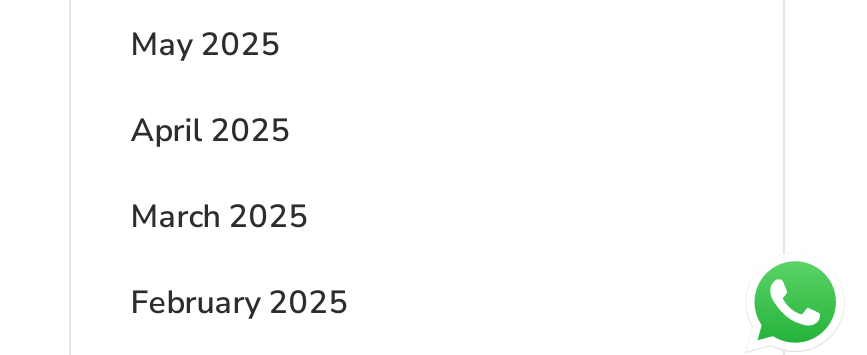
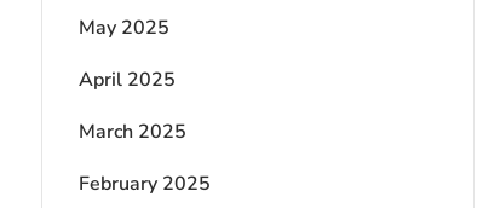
- [image]
